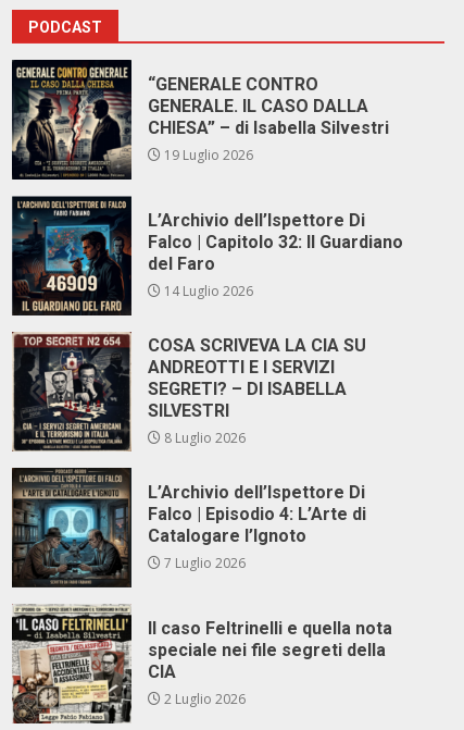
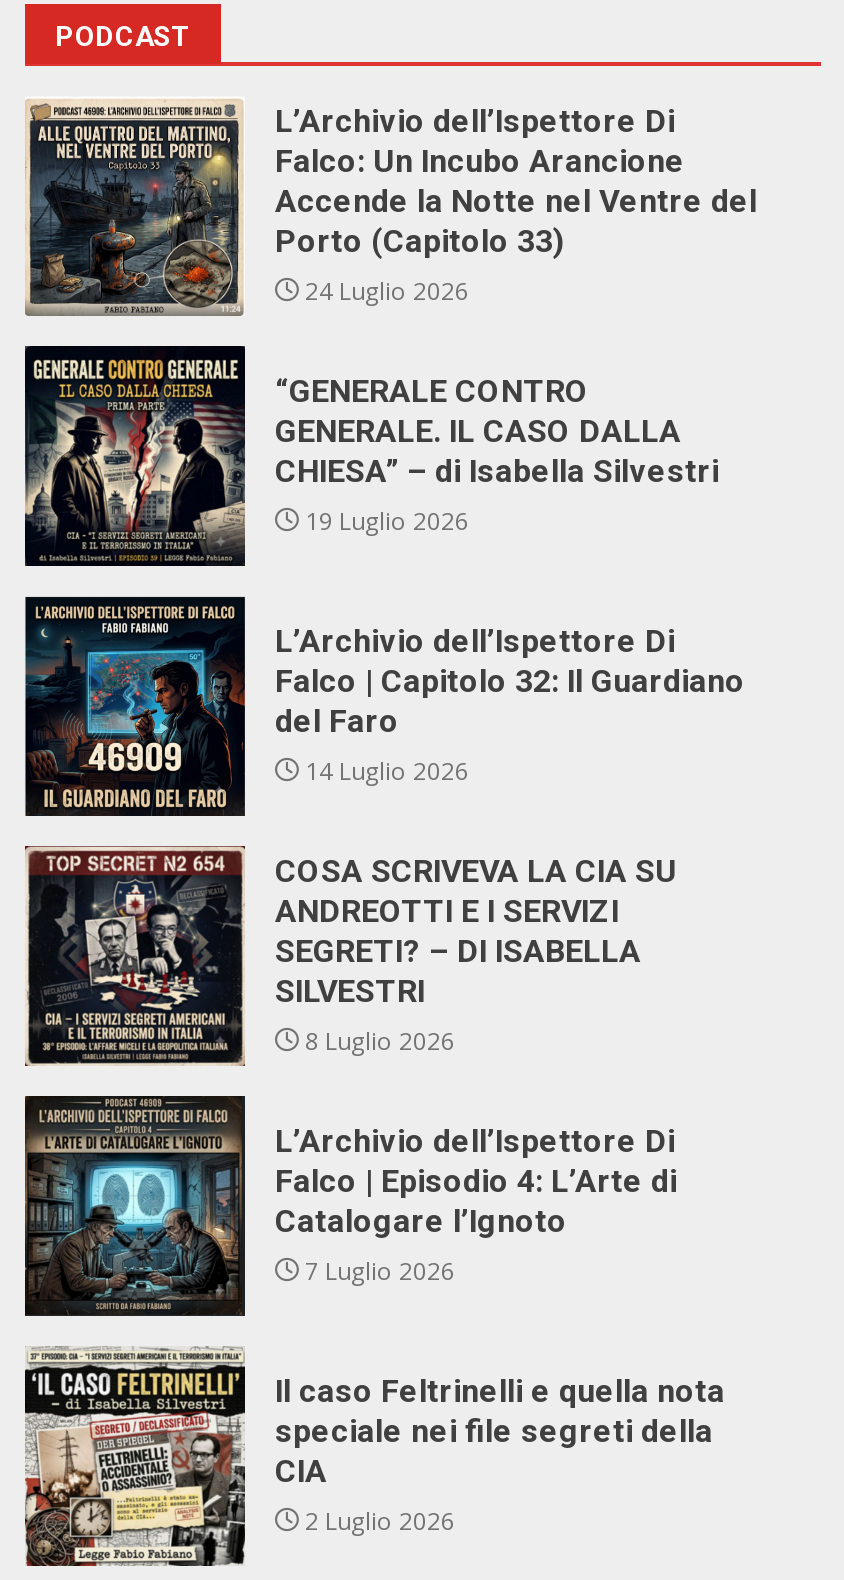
+ [image]
+ L’Archivio dell’Ispettore Di
+ Falco: Un Incubo Arancione
+ Accende la Notte nel Ventre del
+ Porto (Capitolo 33)
+ 24 Luglio 2026
